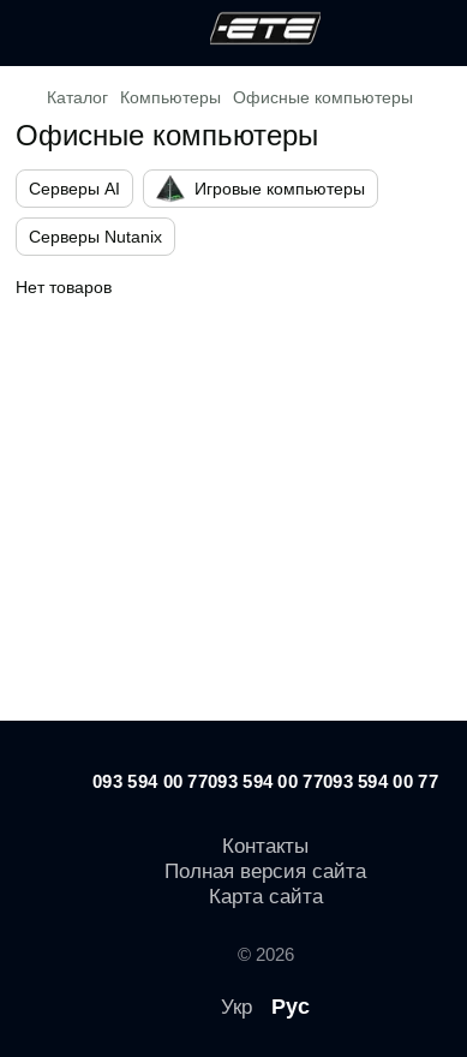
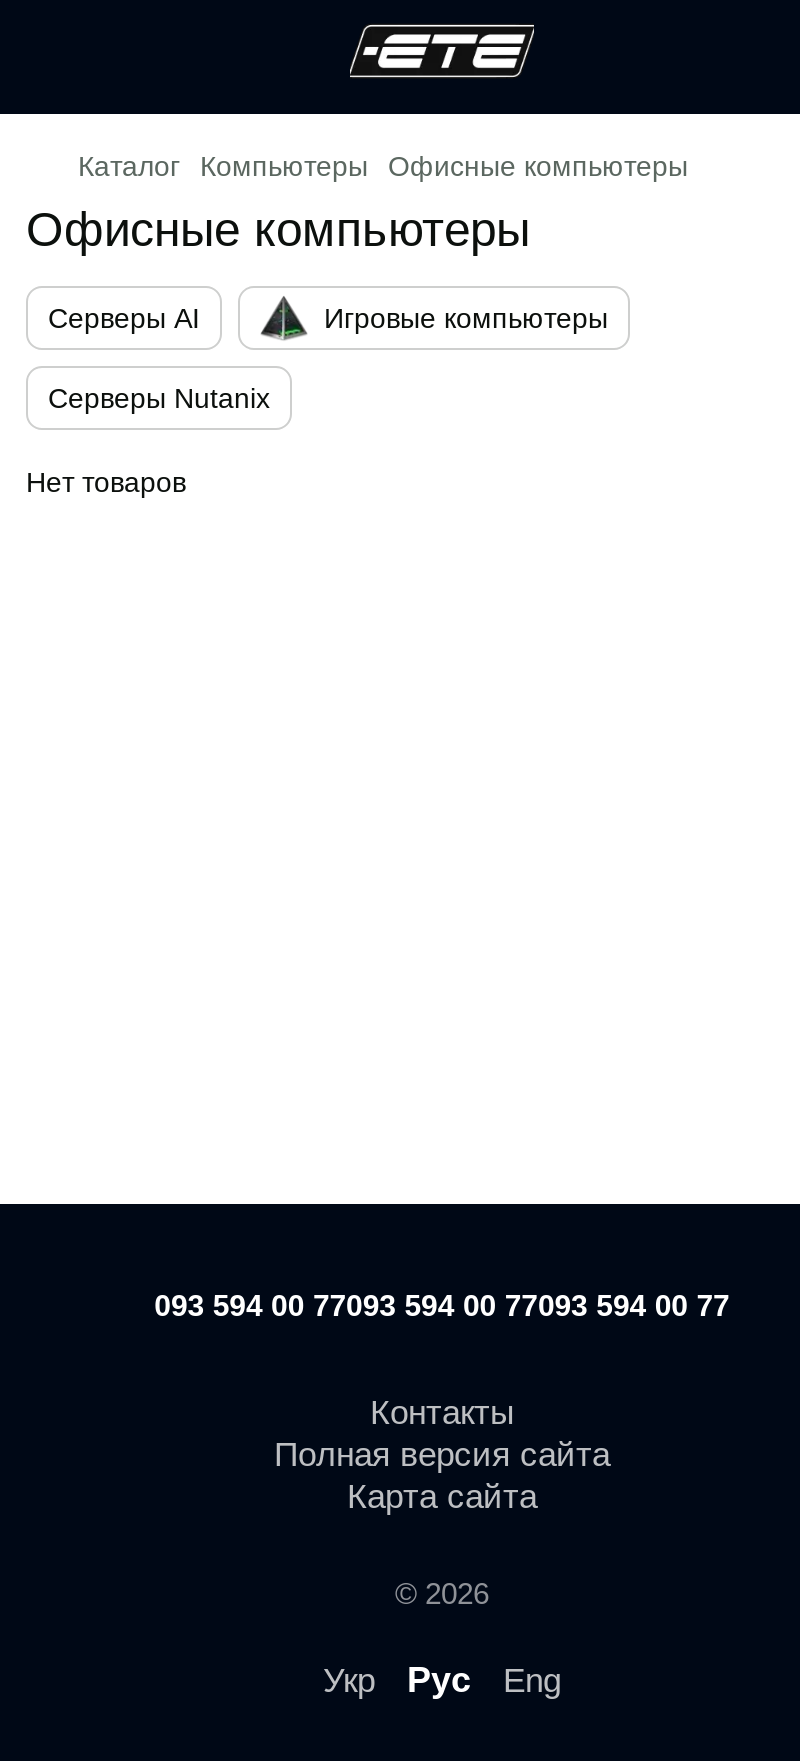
+ Eng
